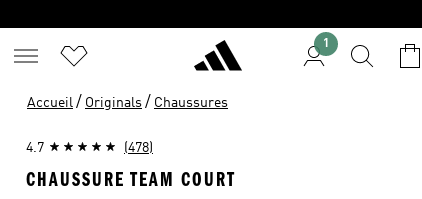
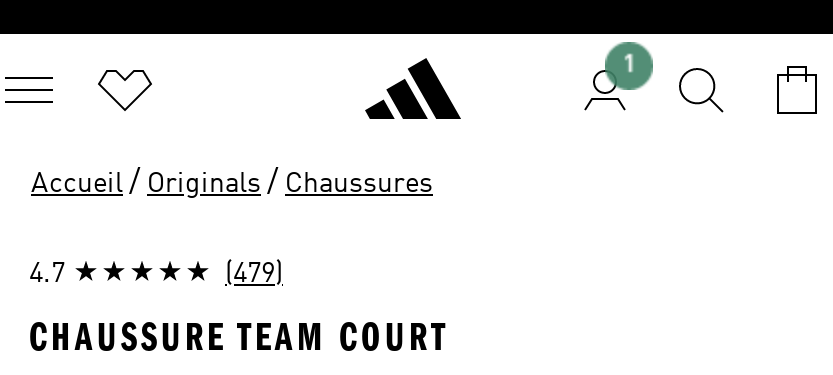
- (478)
+ (479)
